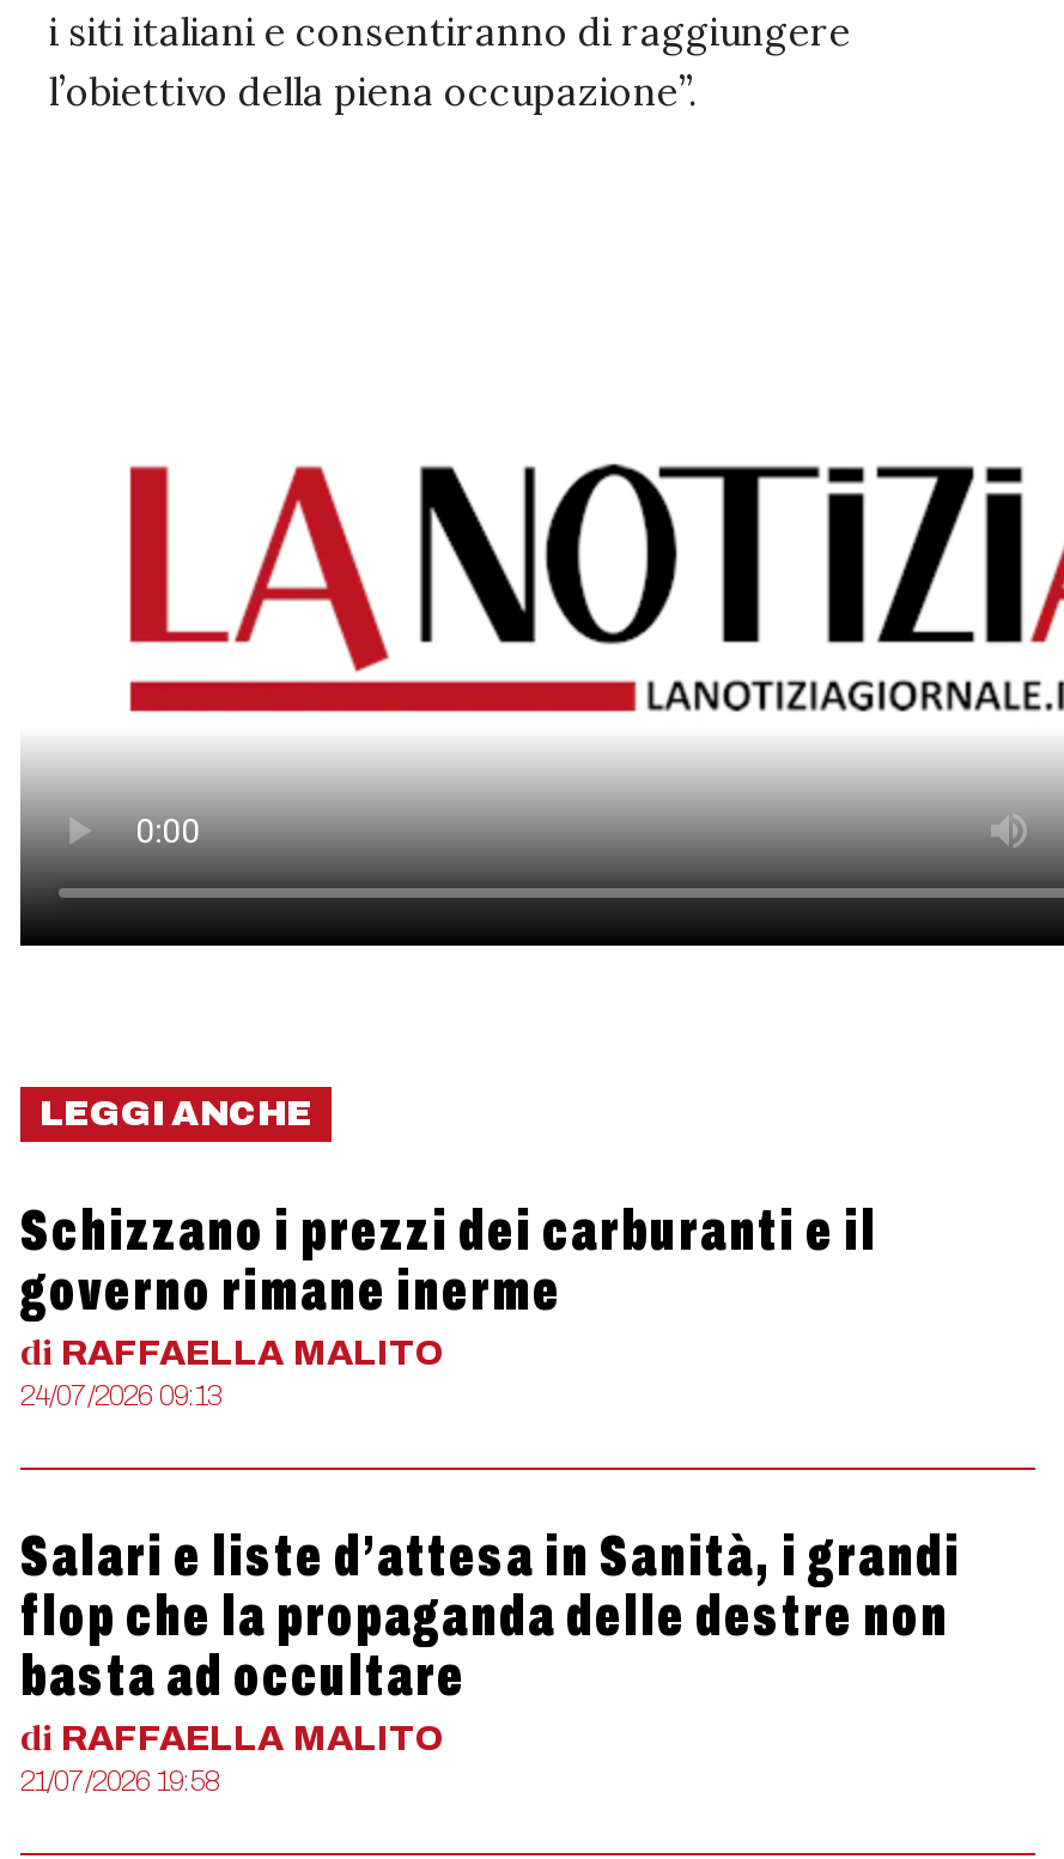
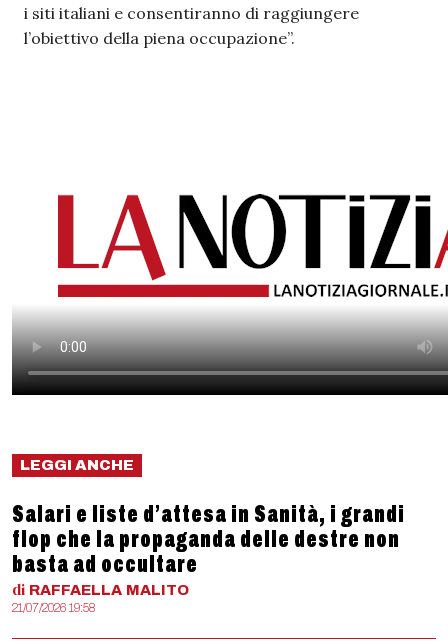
- Schizzano i prezzi dei carburanti e il
- governo rimane inerme
- di RAFFAELLA MALITO
- 24/07/2026 09:13
